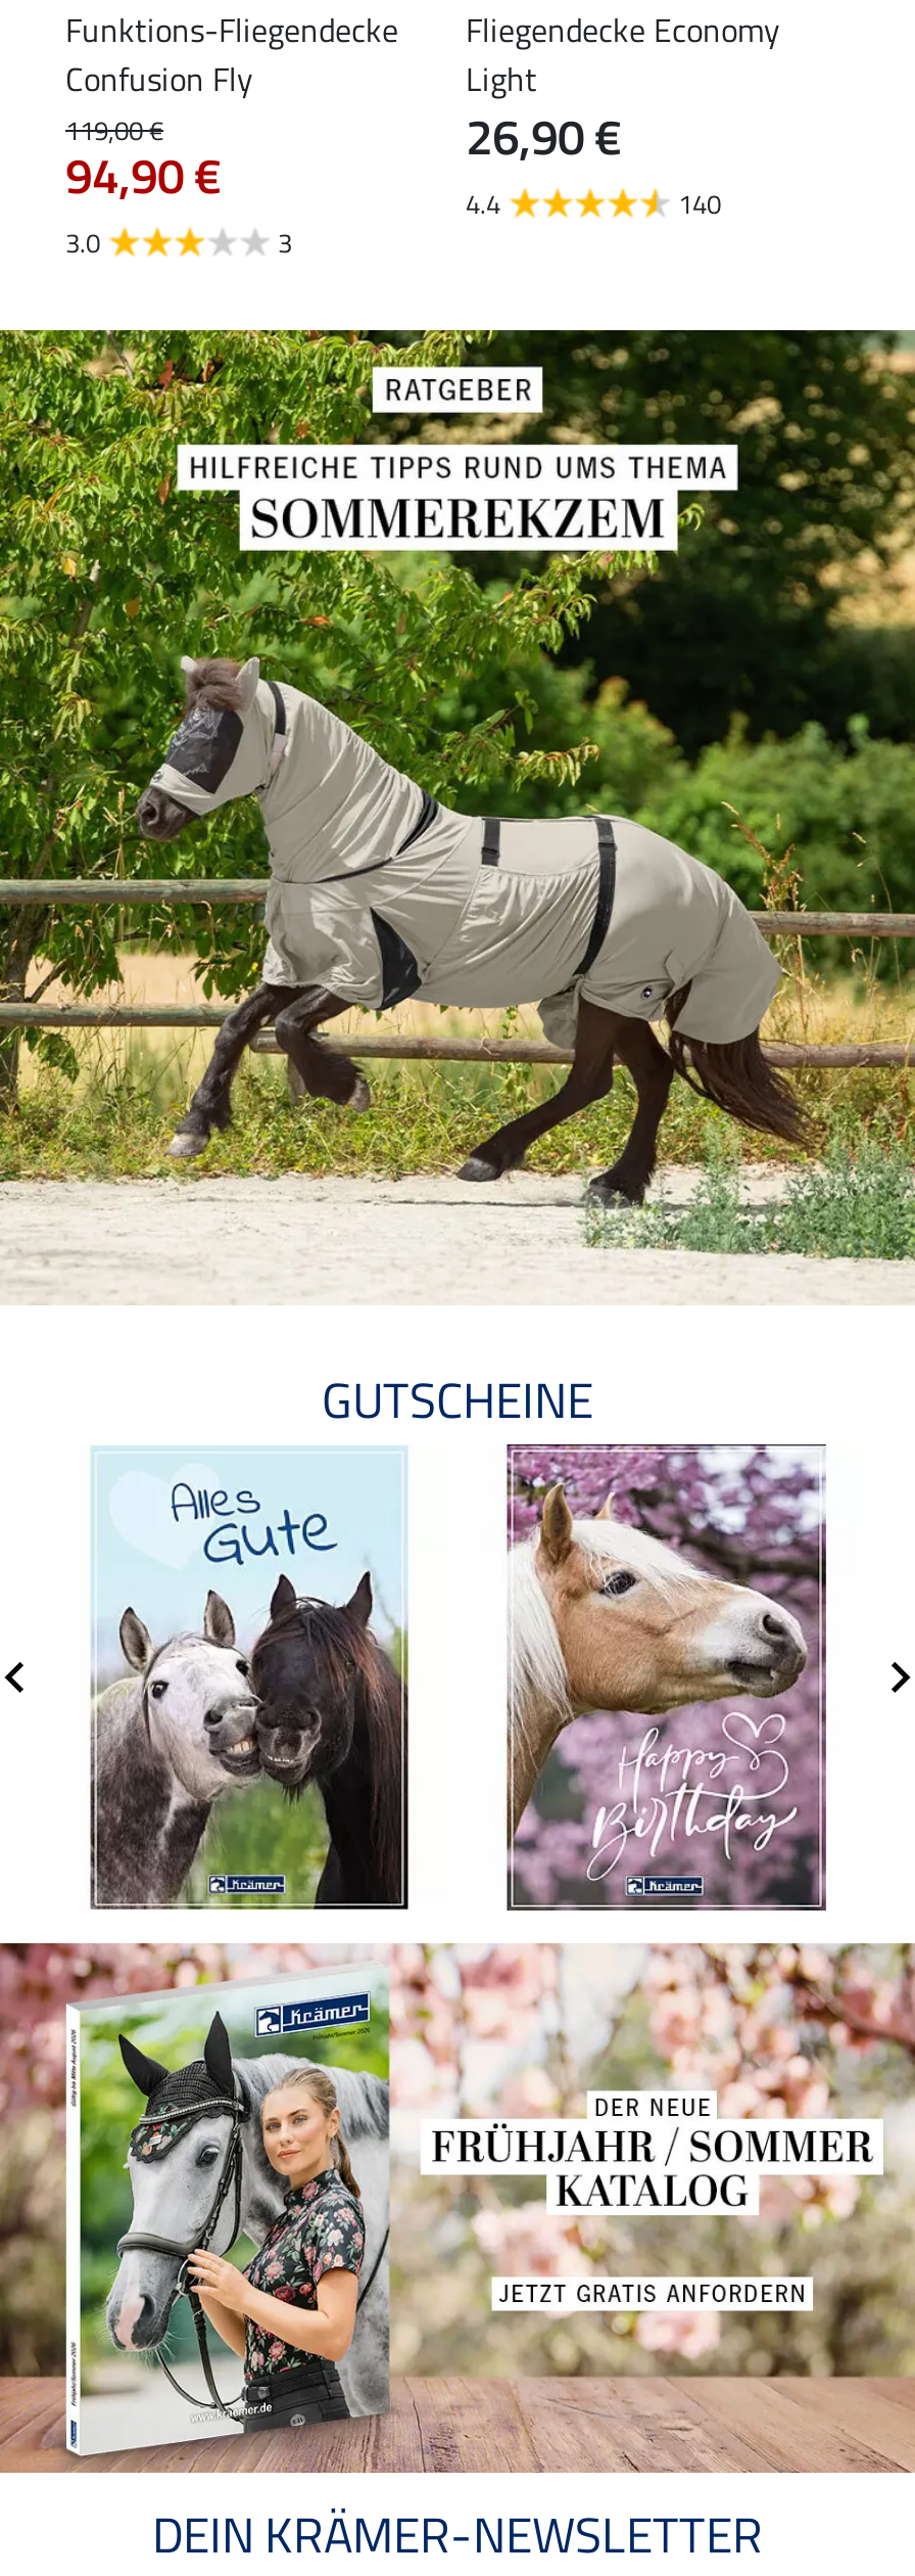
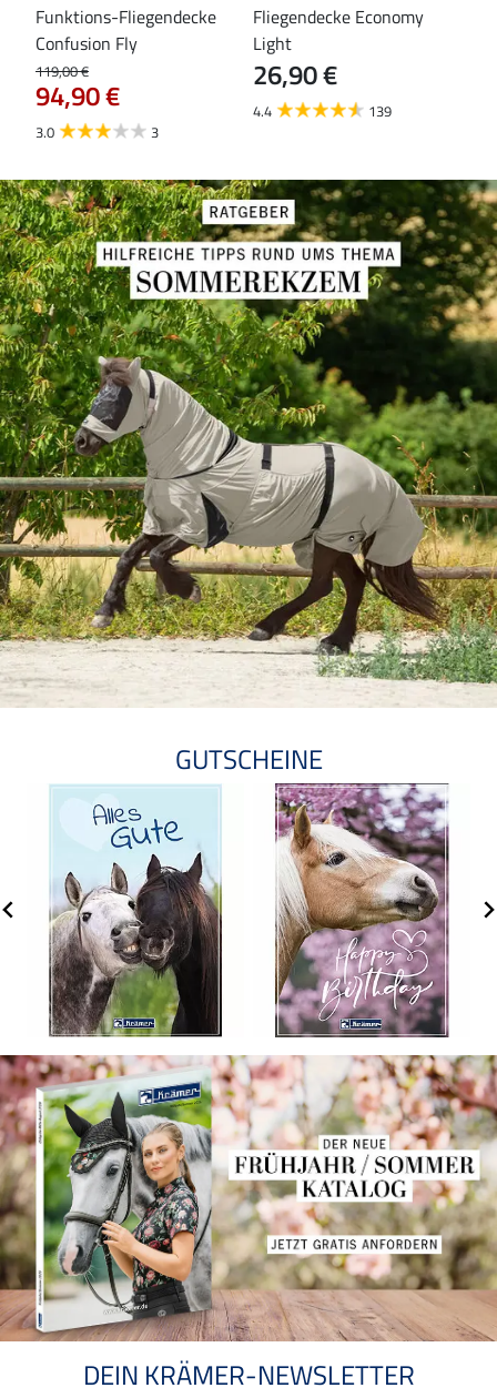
- 140
+ 139
